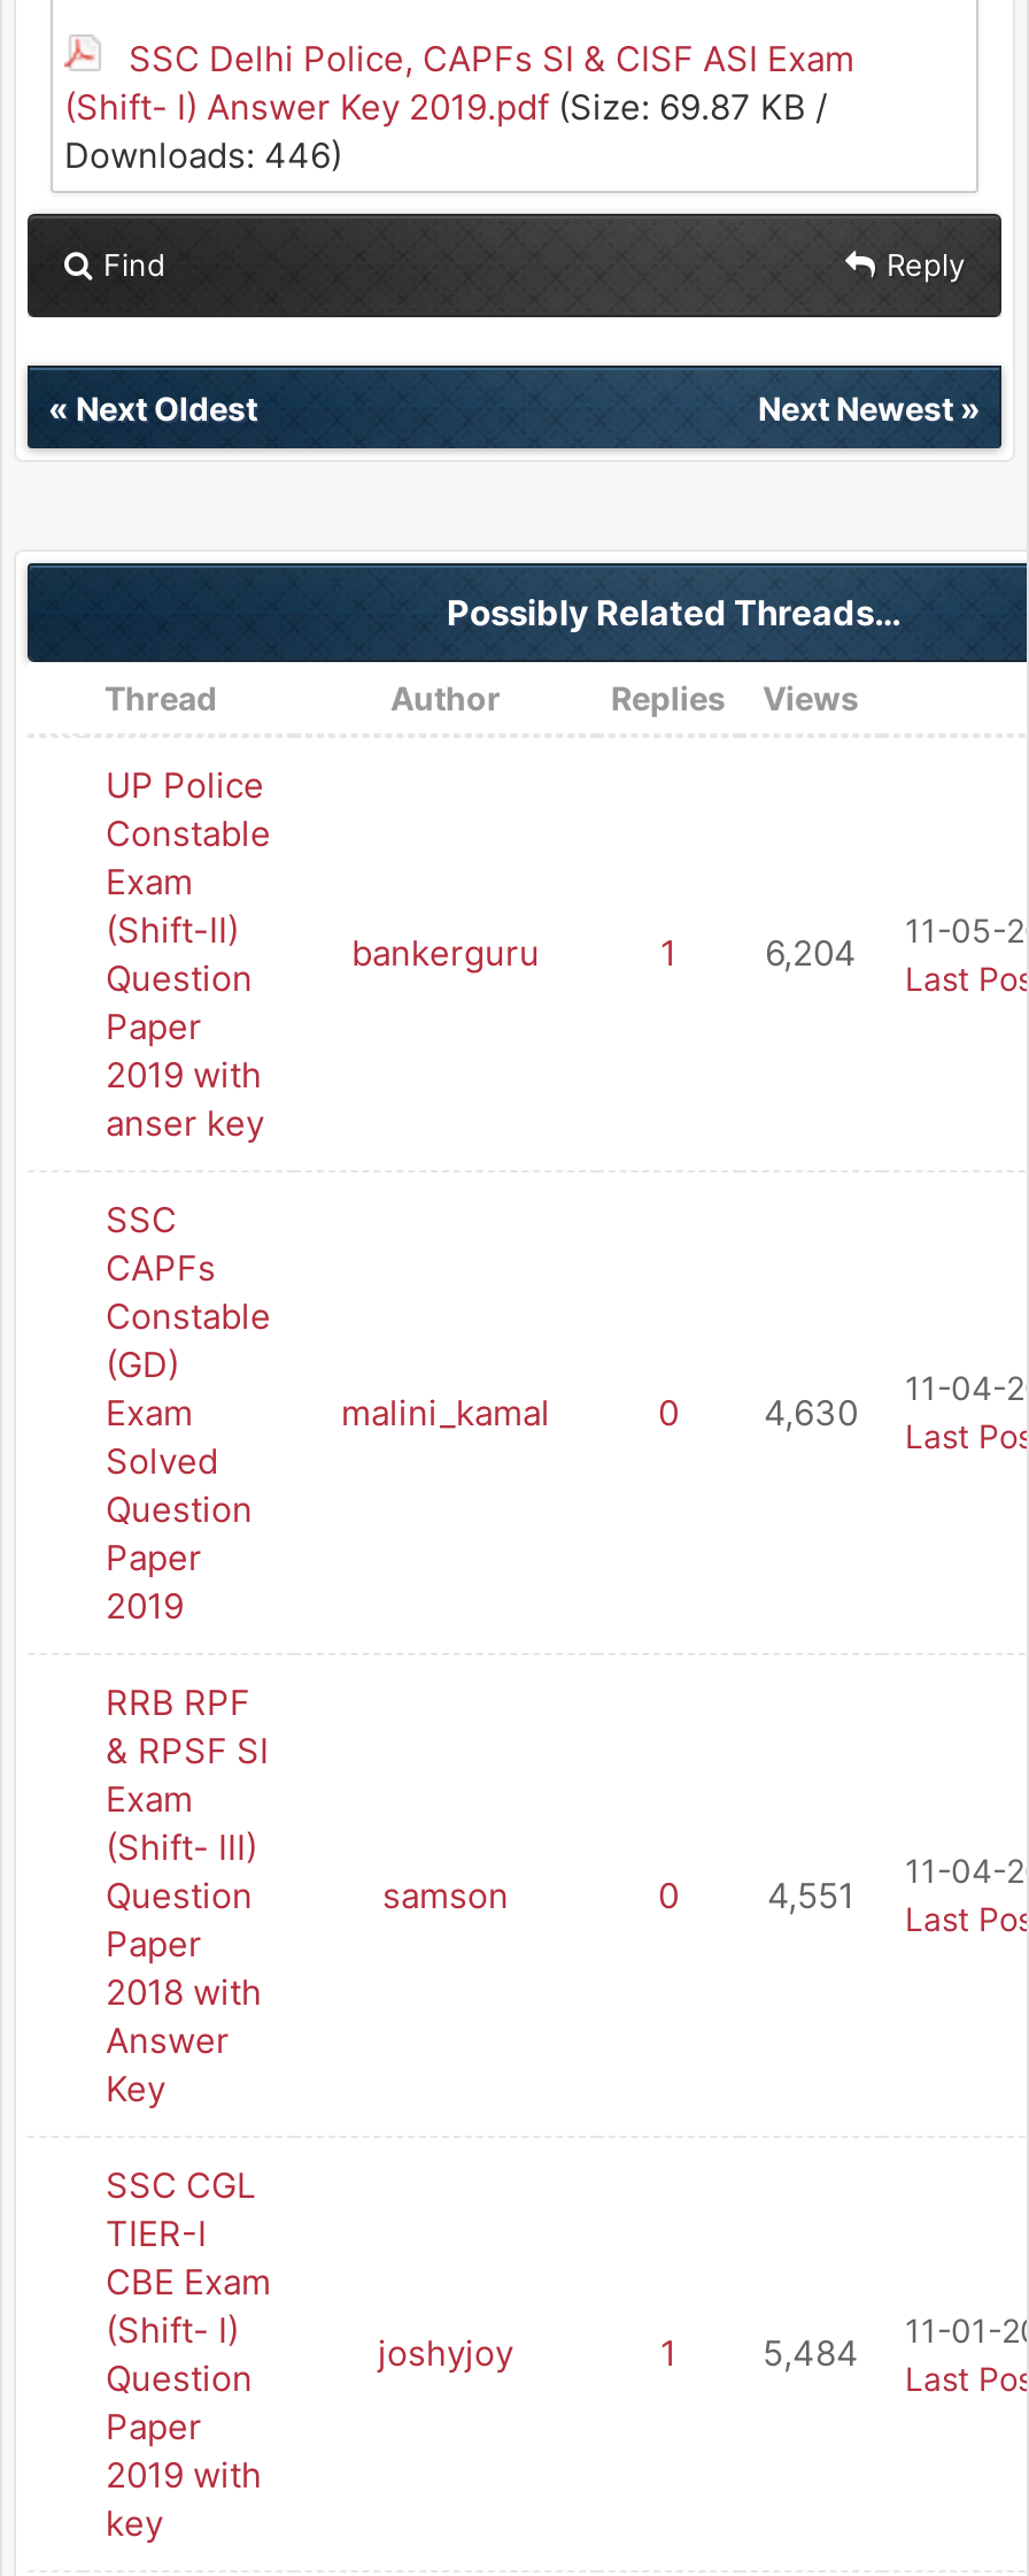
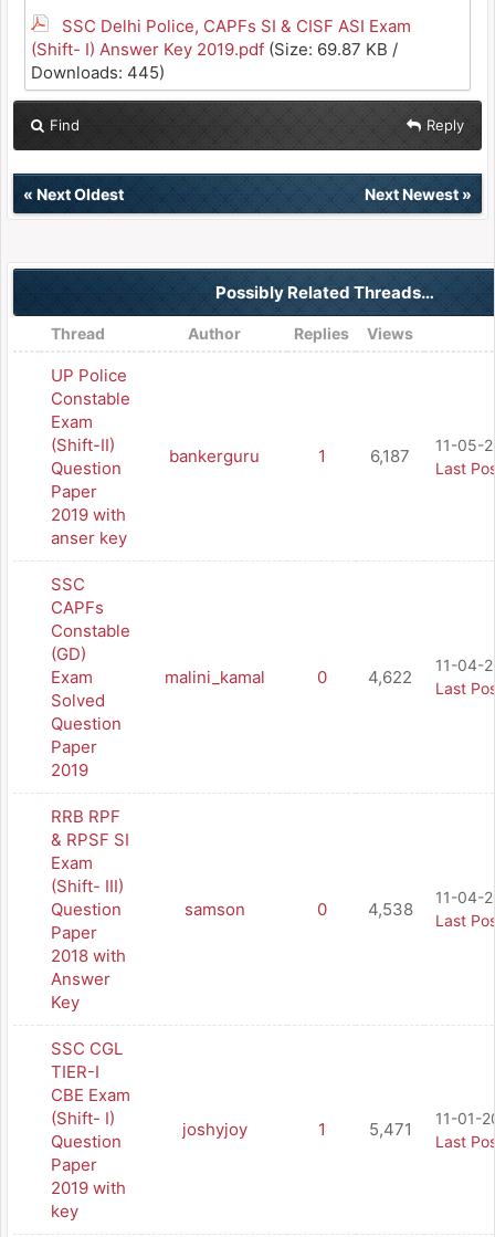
- Downloads: 446)
+ Downloads: 445)

- 6,204
+ 6,187

- 0 4,630
+ 0 4,622

- 4,551
+ 4,538

- 5,484
+ 5,471
